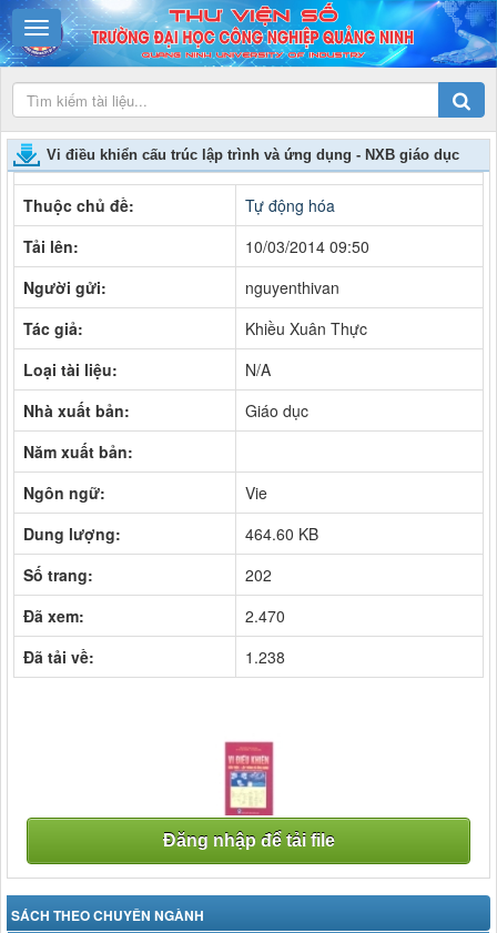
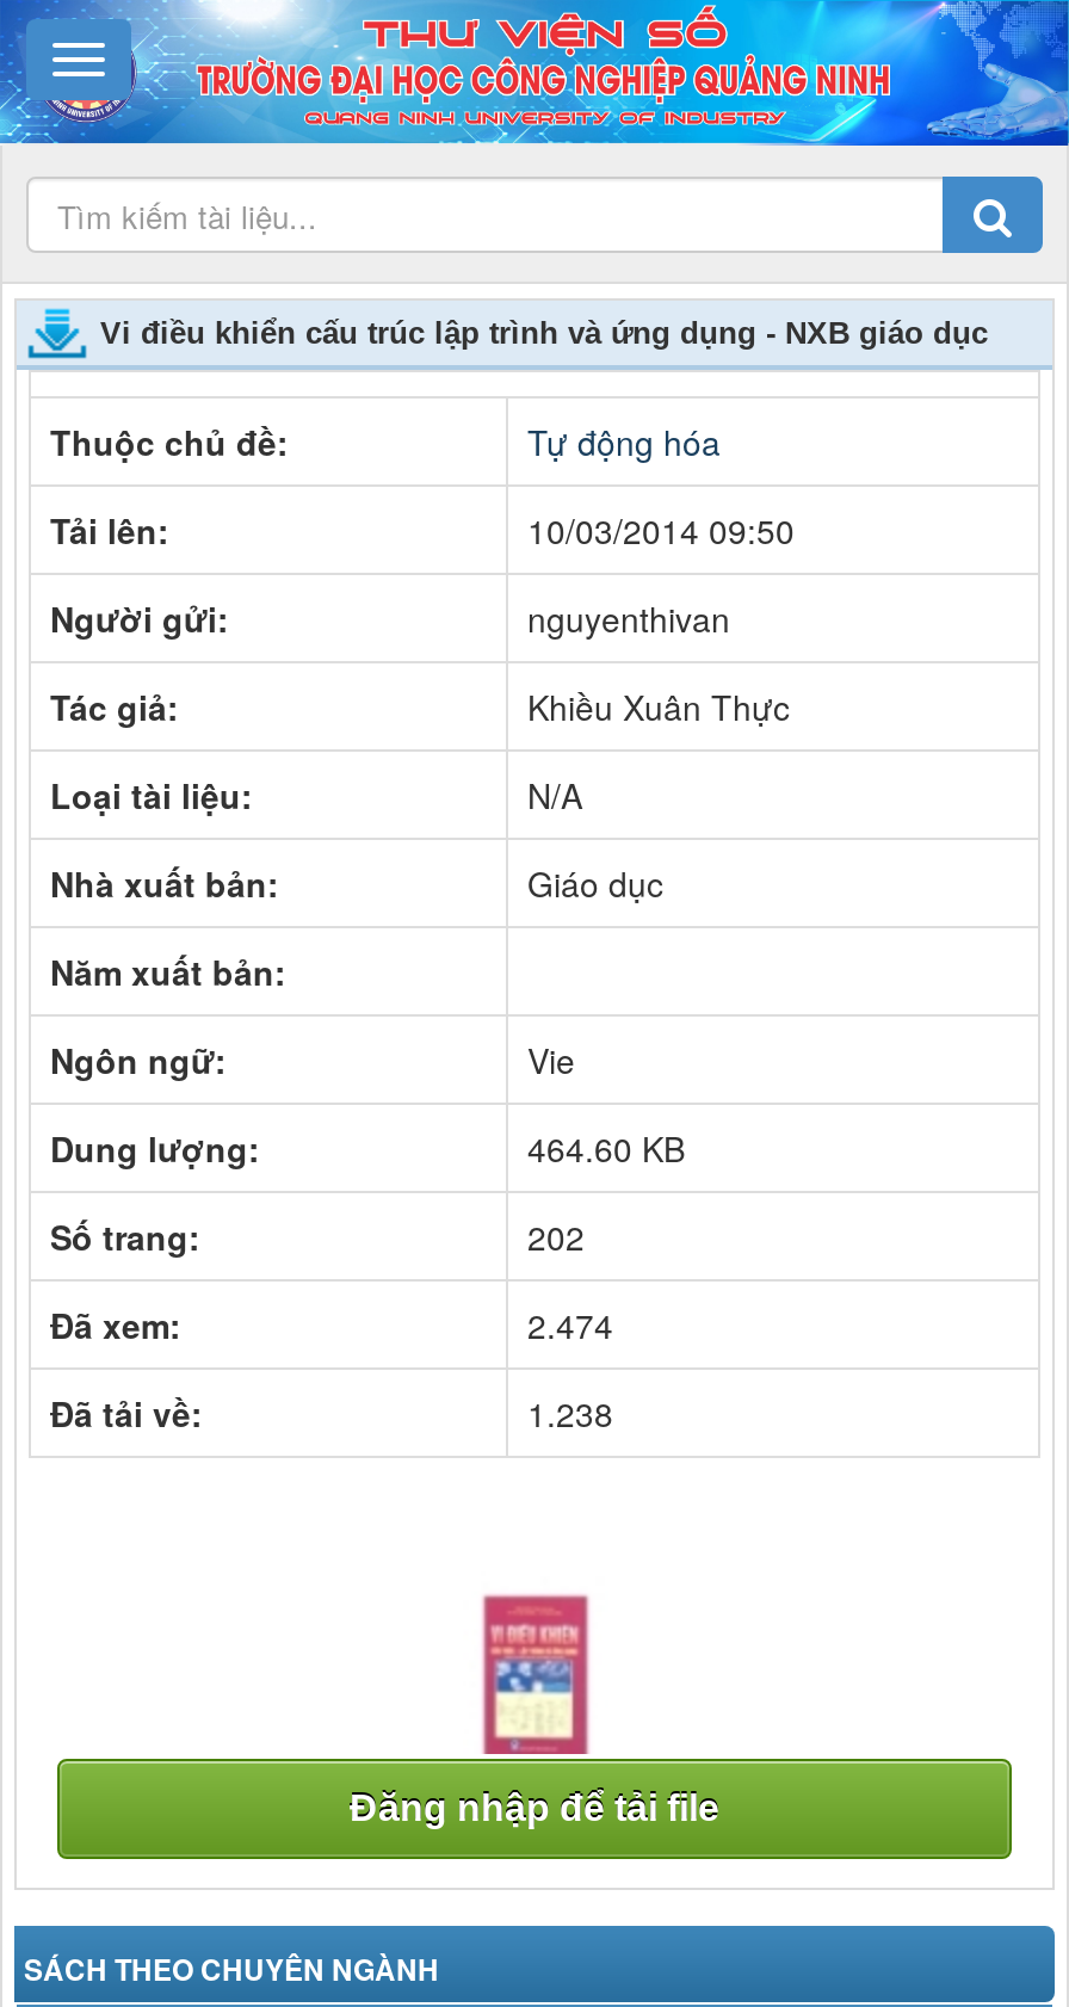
- 2.470
+ 2.474
